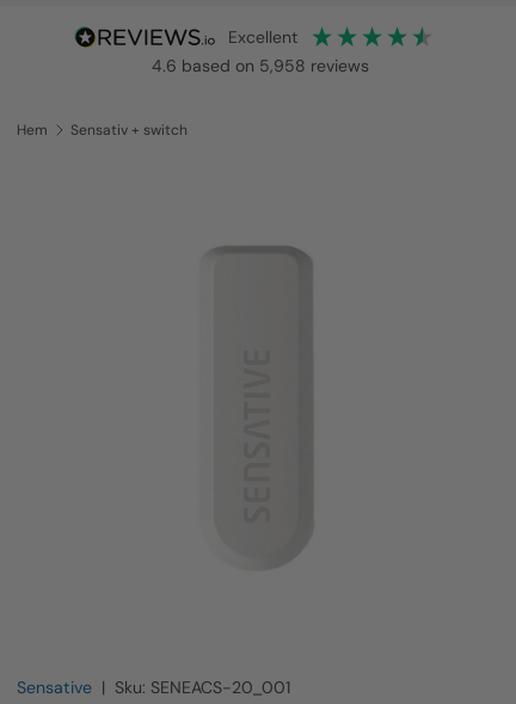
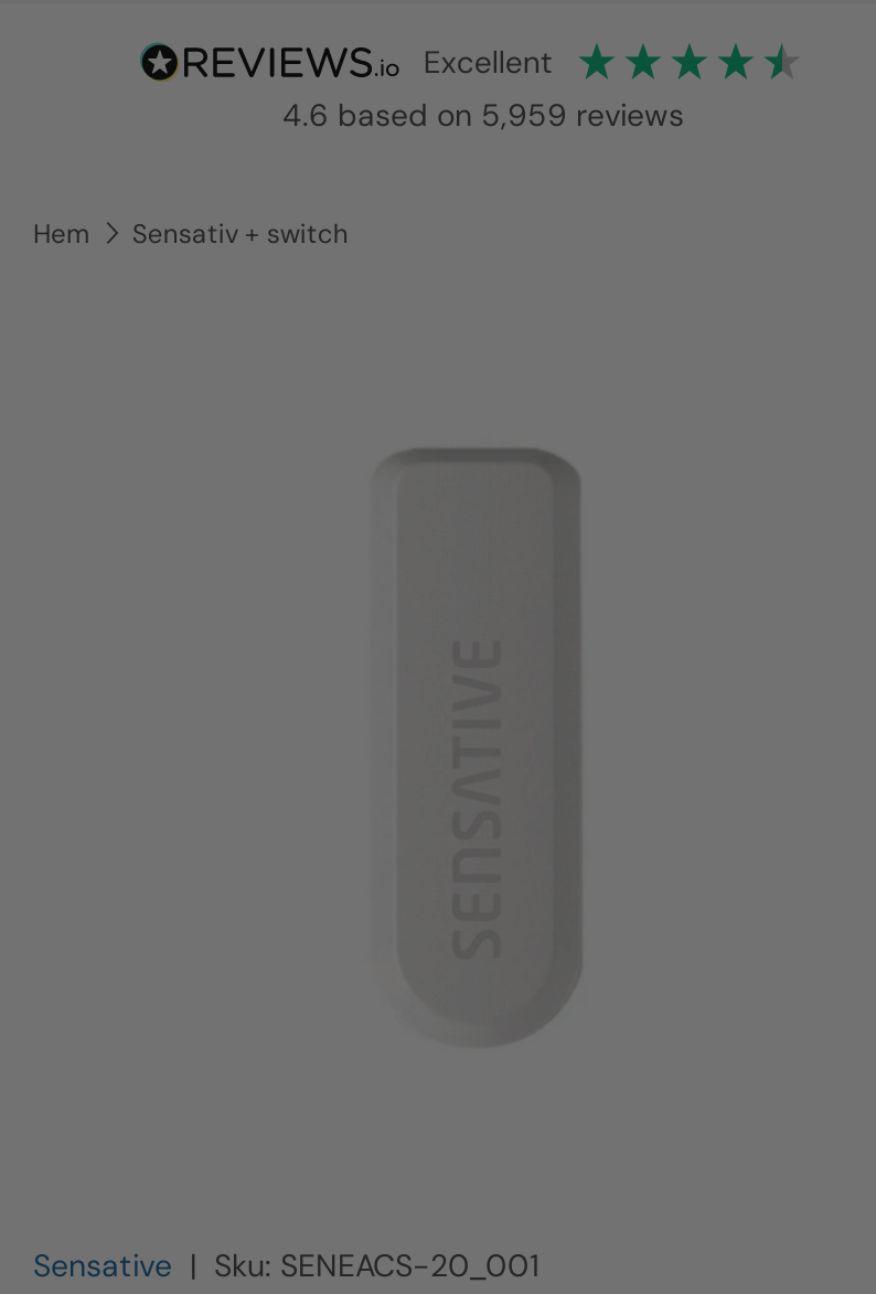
- 4.6 based on 5,958 reviews
+ 4.6 based on 5,959 reviews
